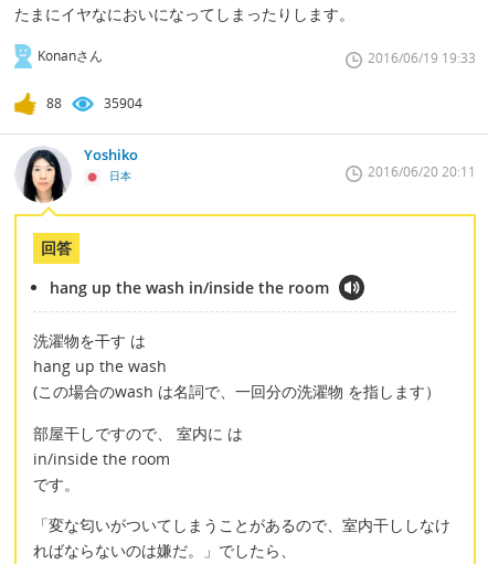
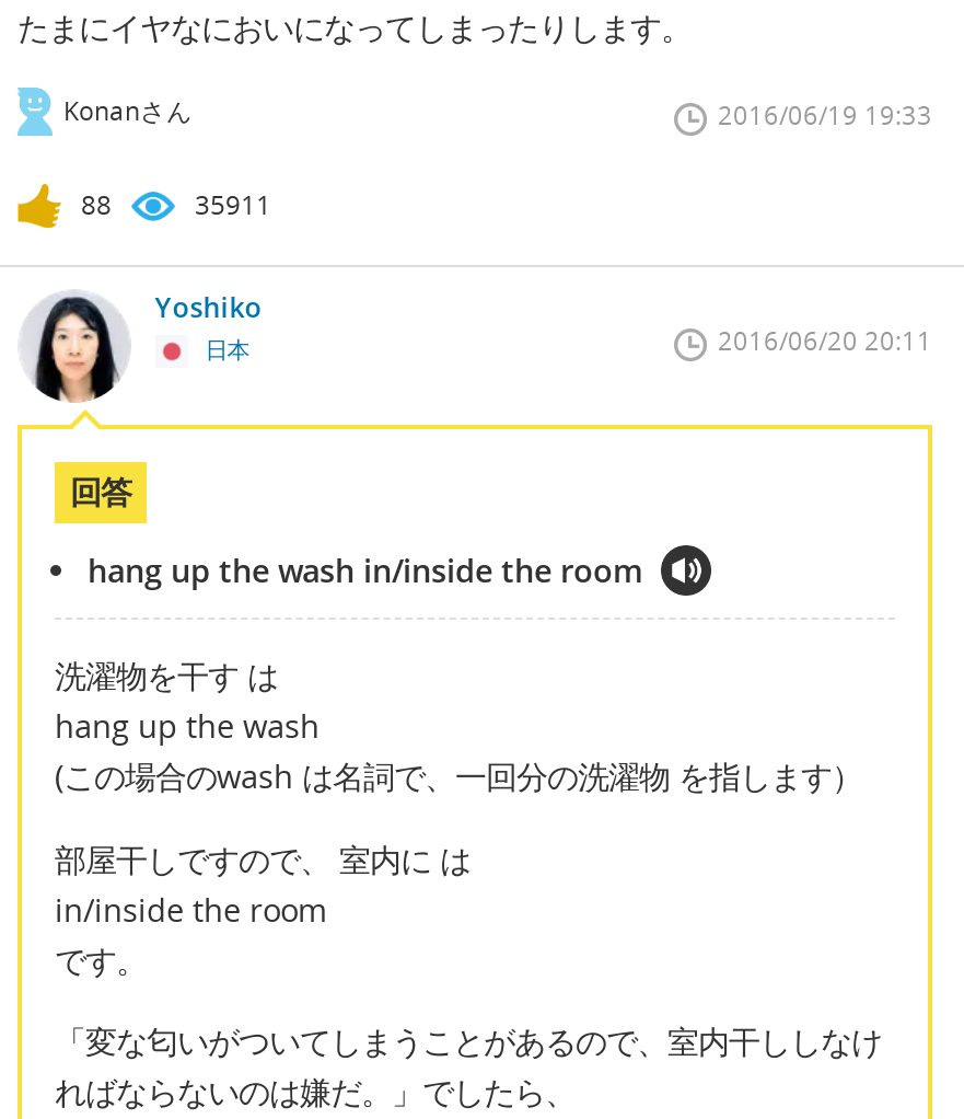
- 35904
+ 35911
